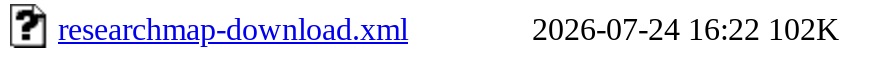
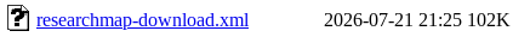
- 2026-07-24 16:22 102K
+ 2026-07-21 21:25 102K
